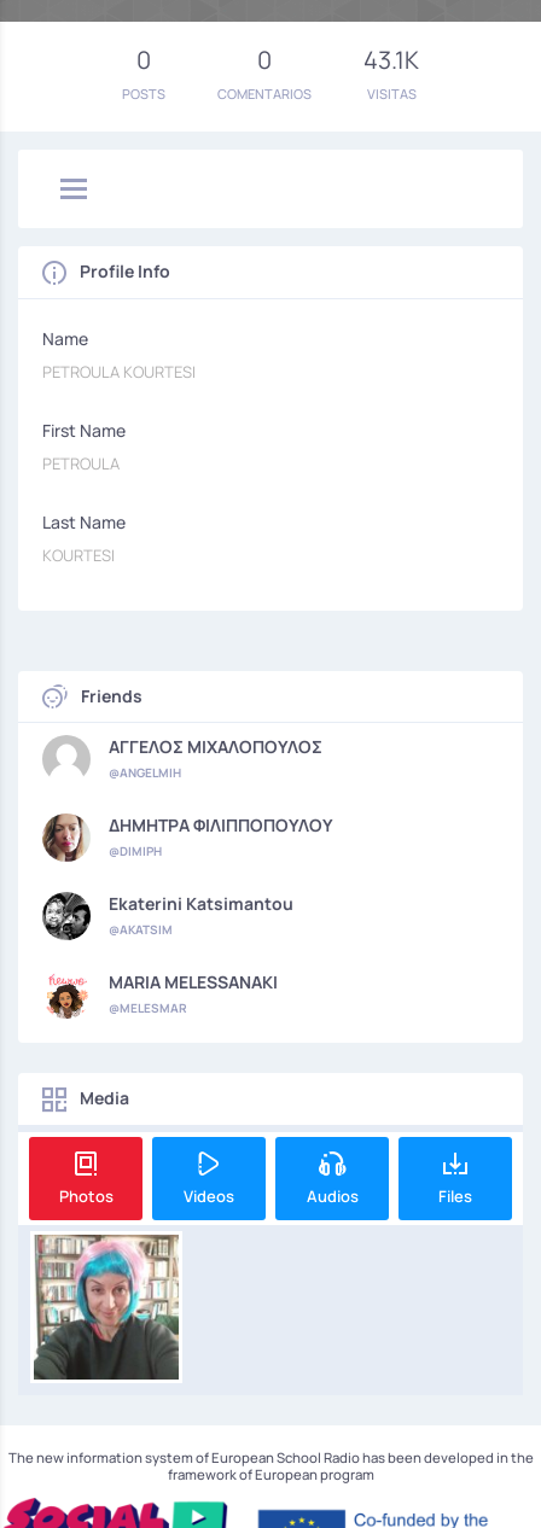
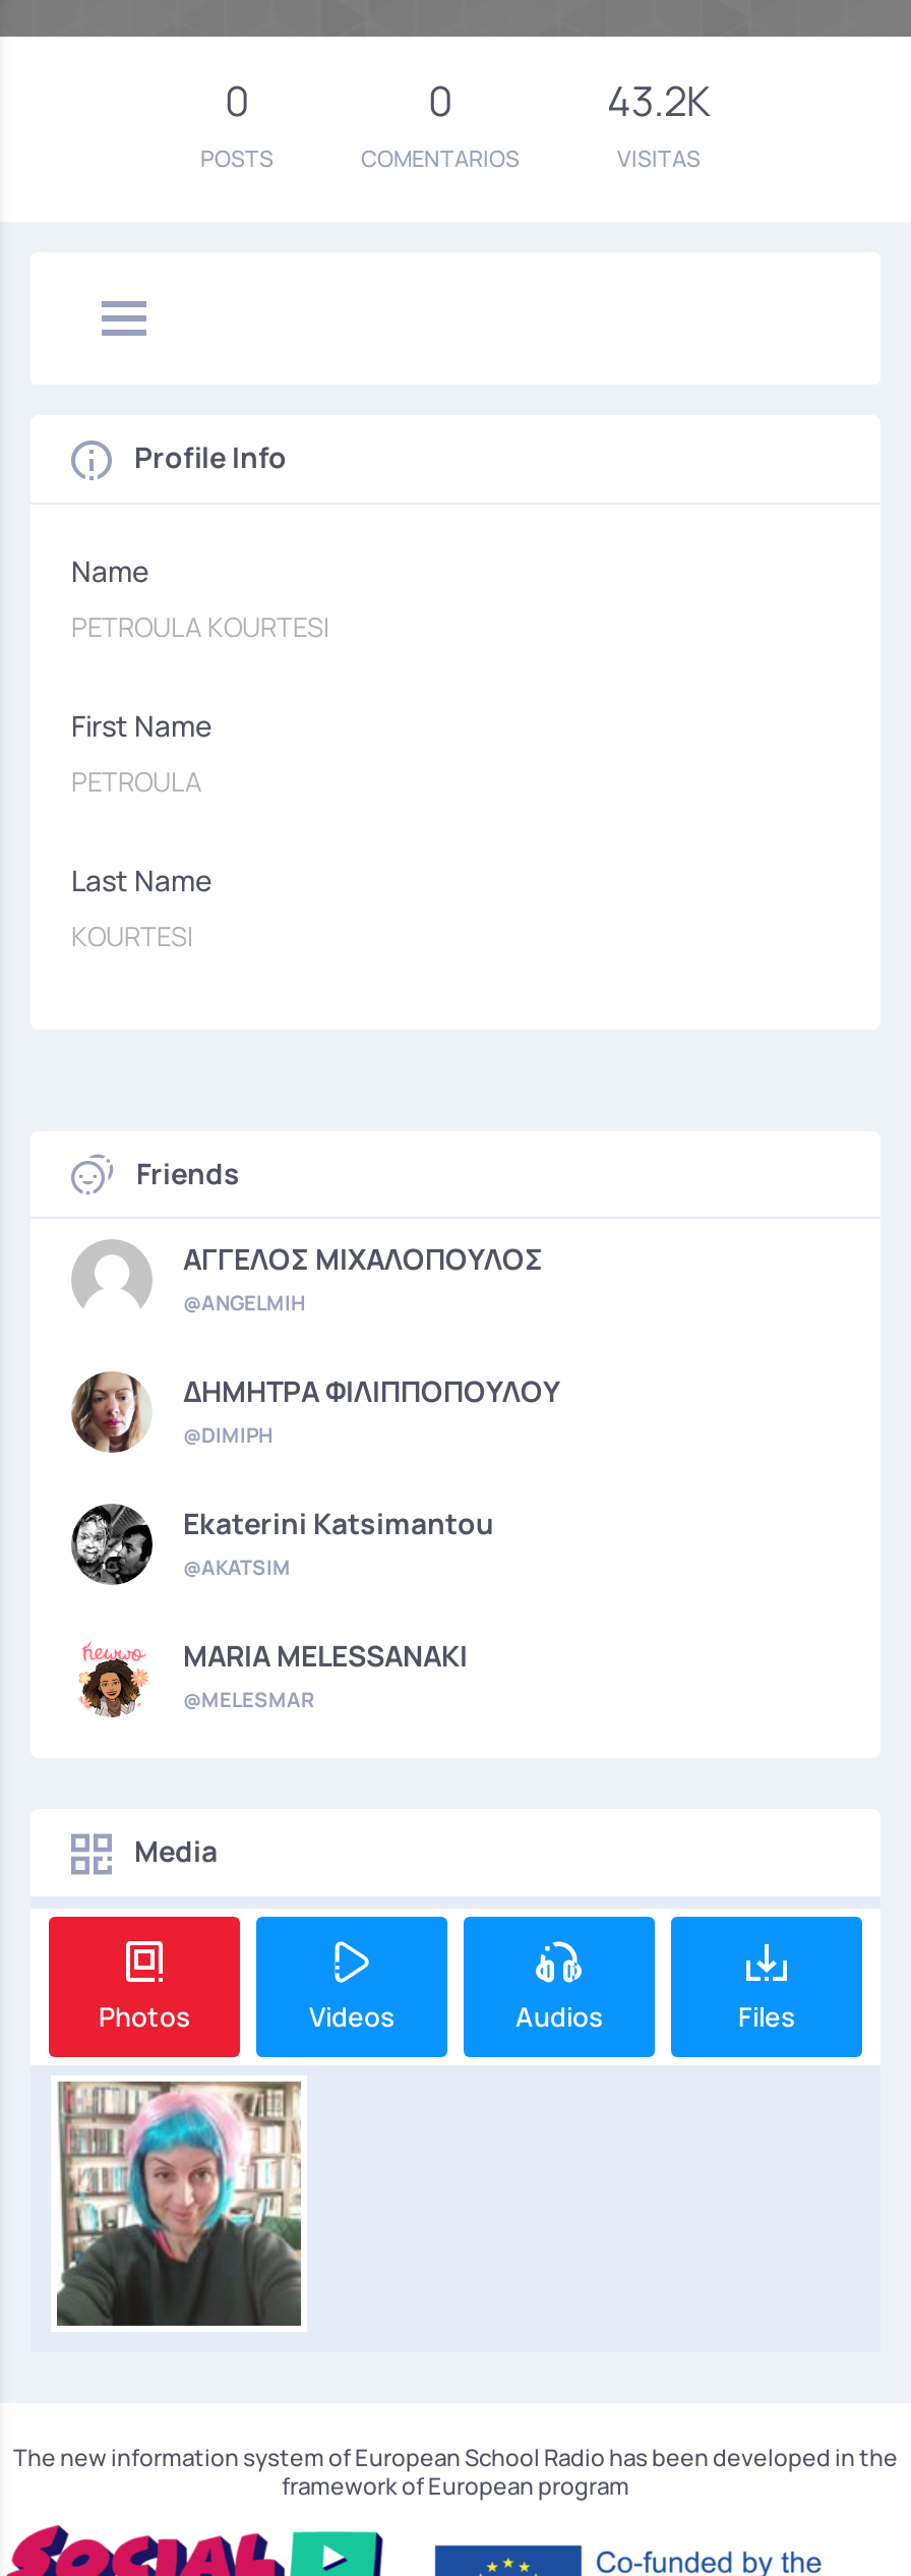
- 43.1K
+ 43.2K
